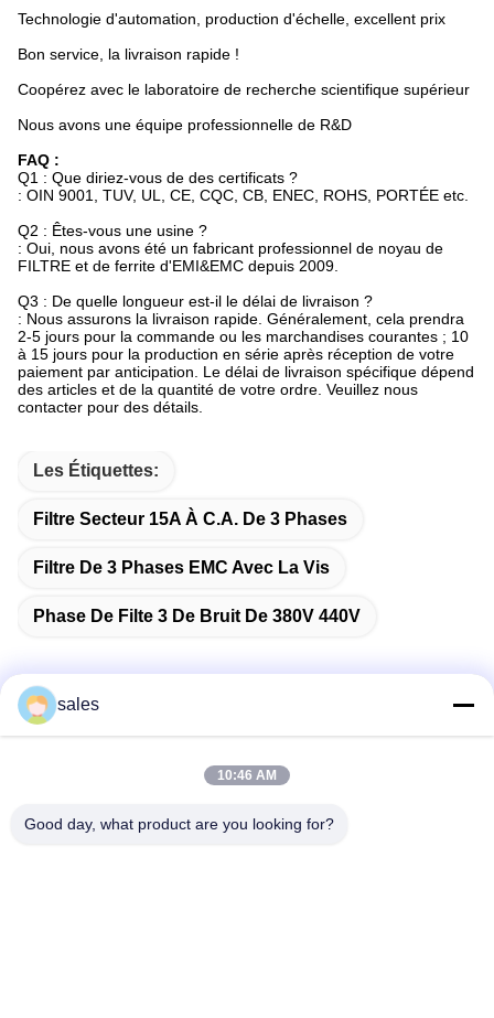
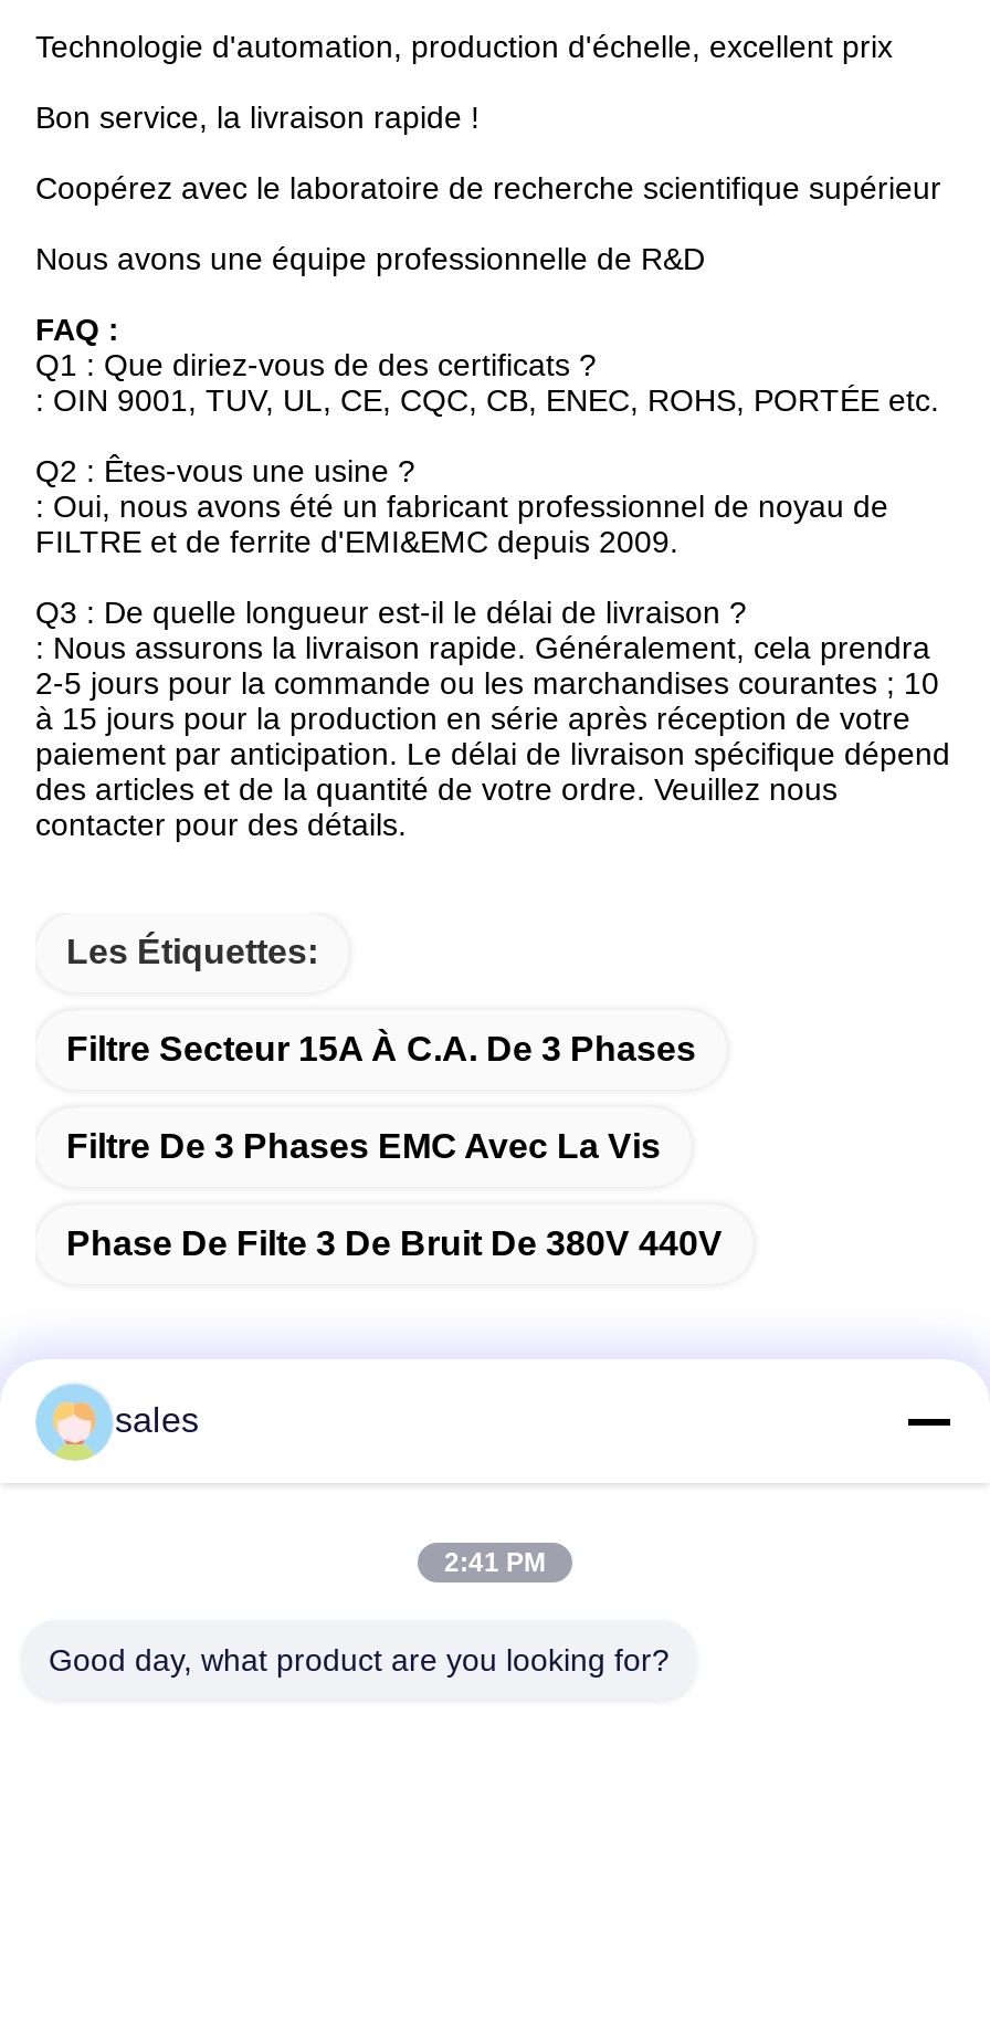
- 10:46 AM
+ 2:41 PM
